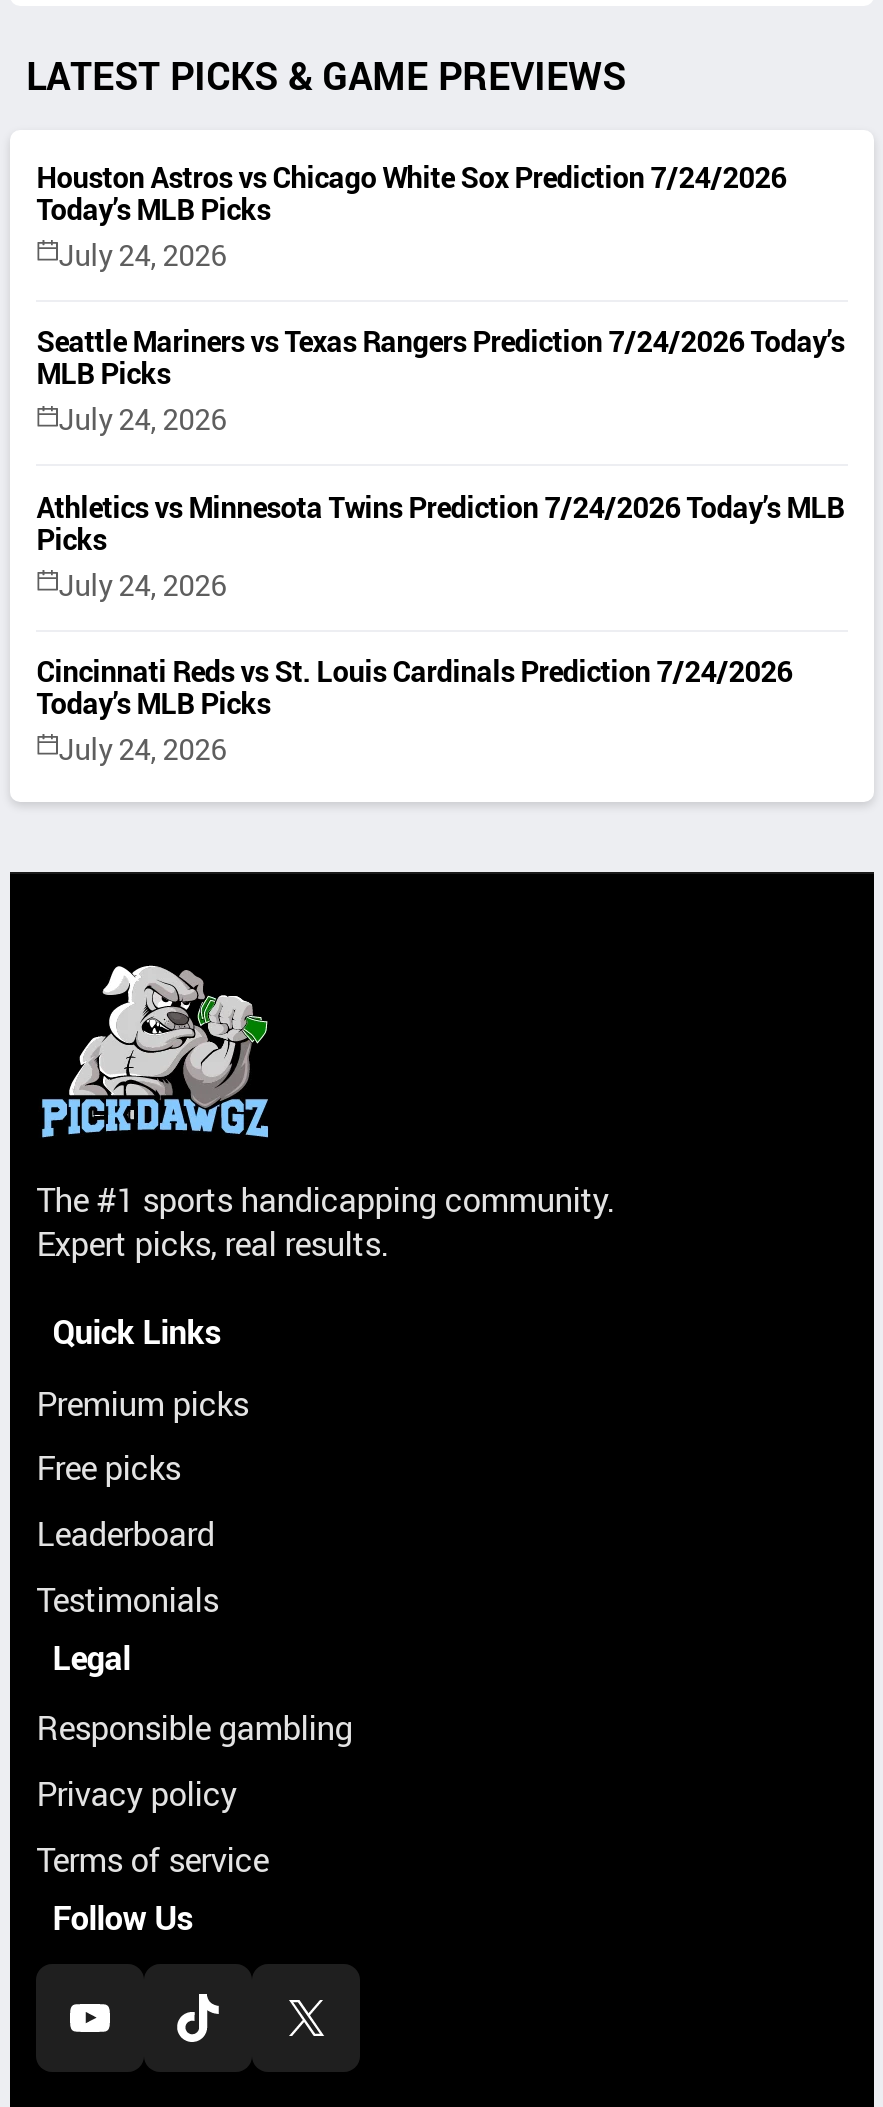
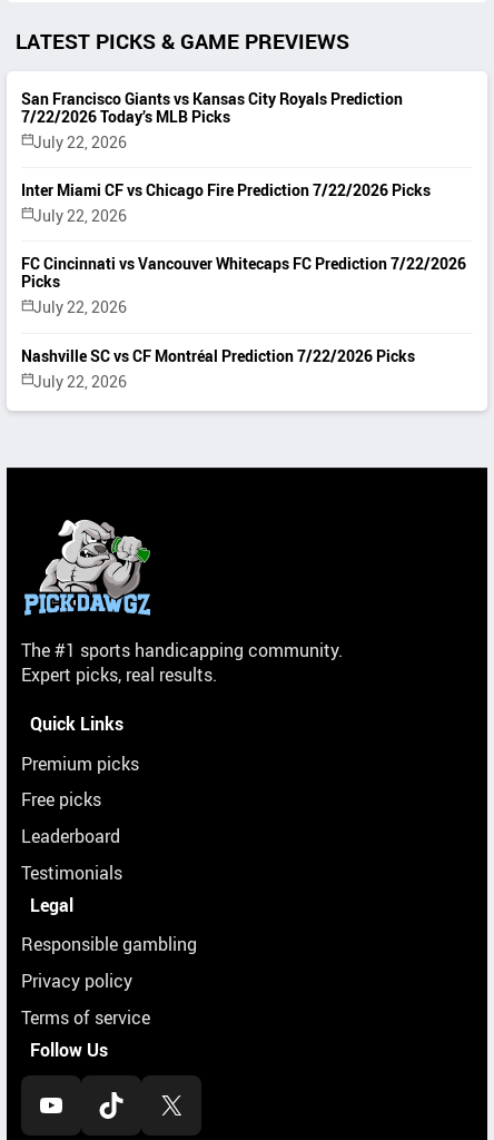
- Houston Astros vs Chicago White Sox Prediction 7/24/2026
- Today’s MLB Picks
- July 24, 2026
+ San Francisco Giants vs Kansas City Royals Prediction
+ 7/22/2026 Today’s MLB Picks
+ July 22, 2026

- Seattle Mariners vs Texas Rangers Prediction 7/24/2026 Today’s
- MLB Picks
- July 24, 2026
+ Inter Miami CF vs Chicago Fire Prediction 7/22/2026 Picks
+ July 22, 2026

- Athletics vs Minnesota Twins Prediction 7/24/2026 Today’s MLB
+ FC Cincinnati vs Vancouver Whitecaps FC Prediction 7/22/2026

- July 24, 2026
+ July 22, 2026

- Cincinnati Reds vs St. Louis Cardinals Prediction 7/24/2026
- Today’s MLB Picks
- July 24, 2026
+ Nashville SC vs CF Montréal Prediction 7/22/2026 Picks
+ July 22, 2026
